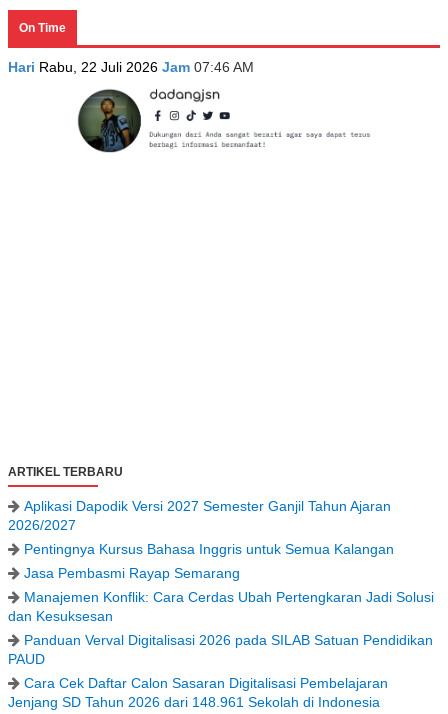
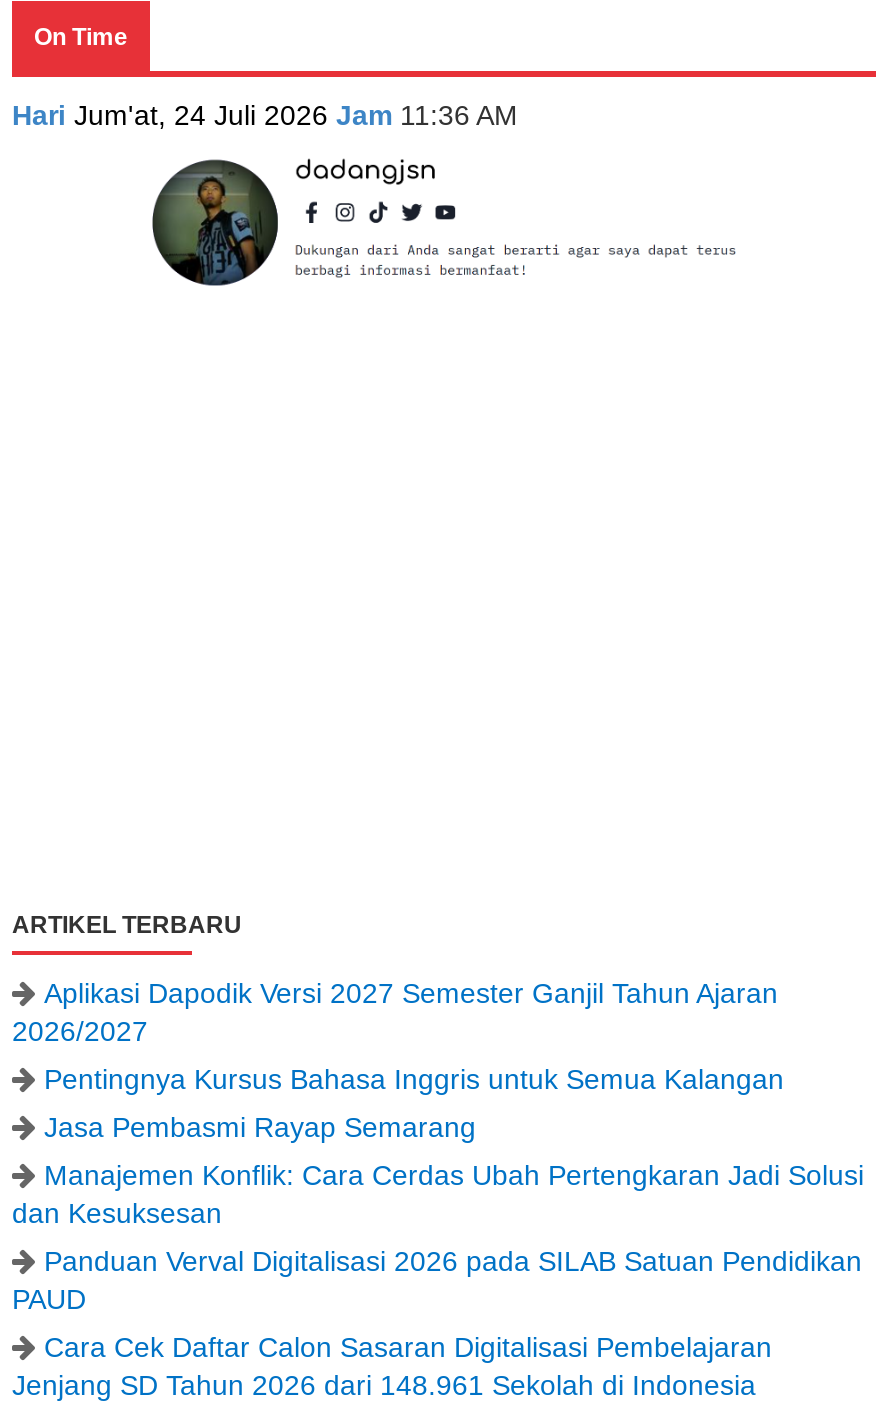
- Hari Rabu, 22 Juli 2026 Jam 07:46 AM
+ Hari Jum'at, 24 Juli 2026 Jam 11:36 AM
